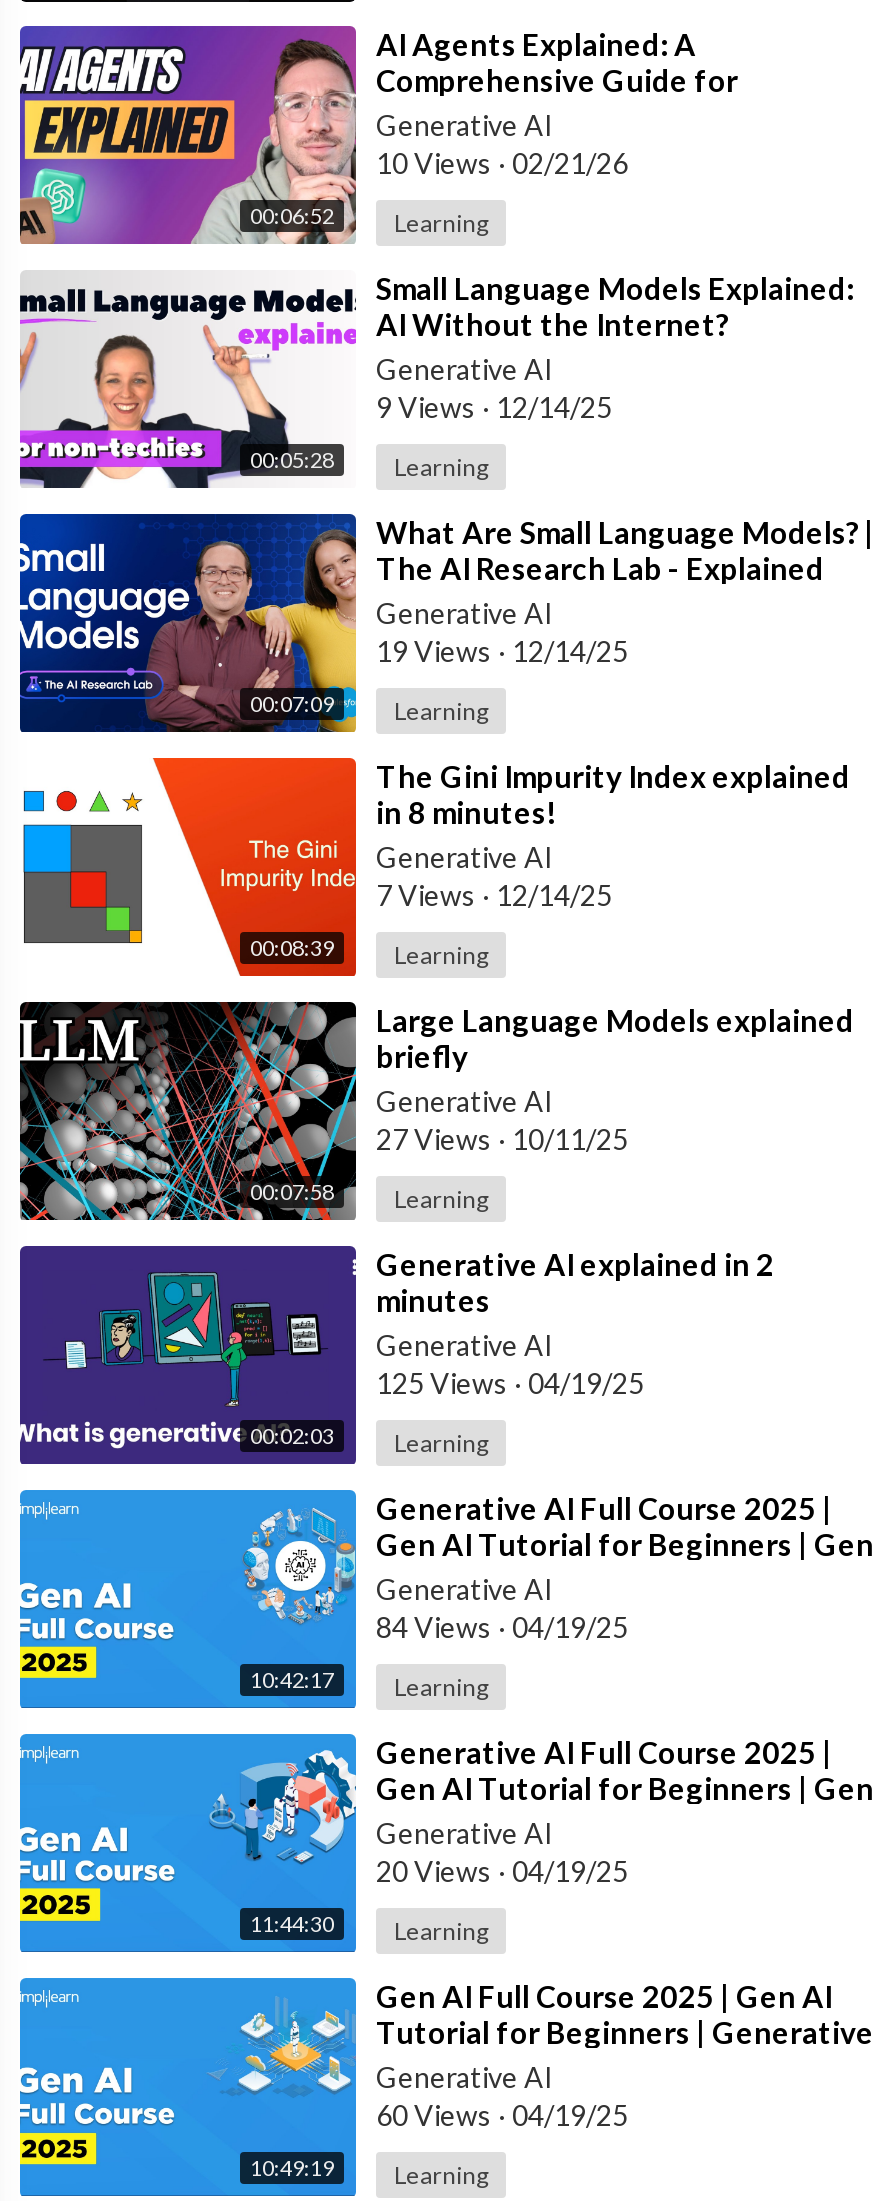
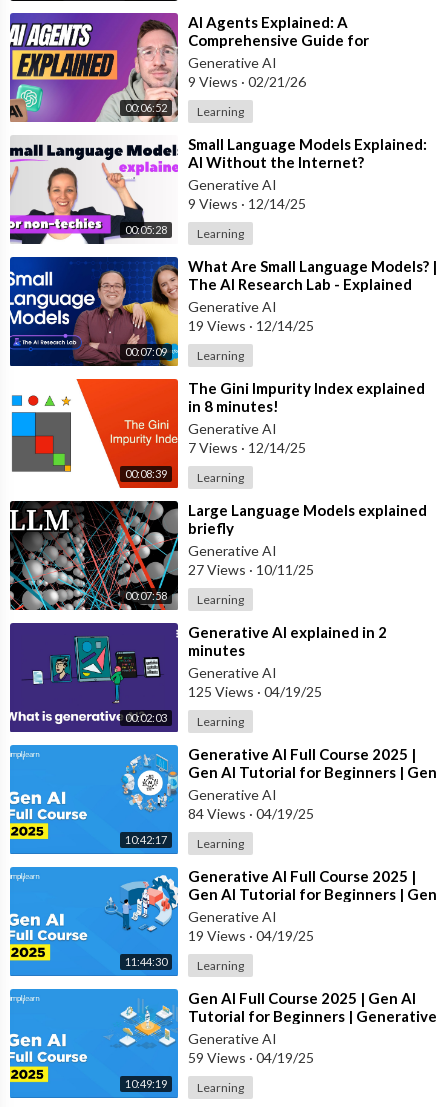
- 10 Views · 02/21/26
+ 9 Views · 02/21/26

- 20 Views · 04/19/25
+ 19 Views · 04/19/25

- 60 Views · 04/19/25
+ 59 Views · 04/19/25
